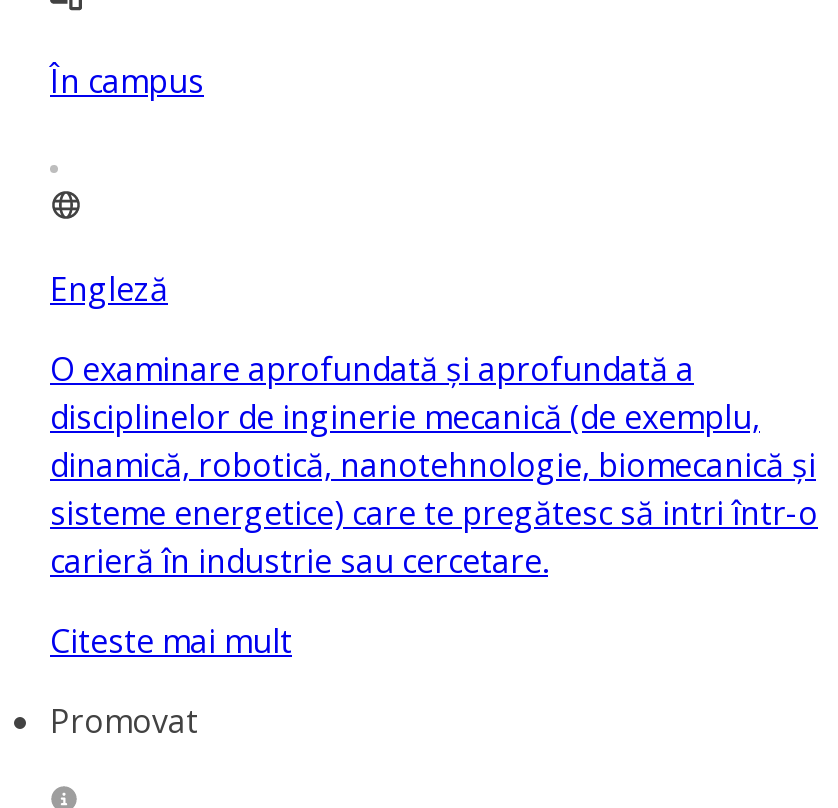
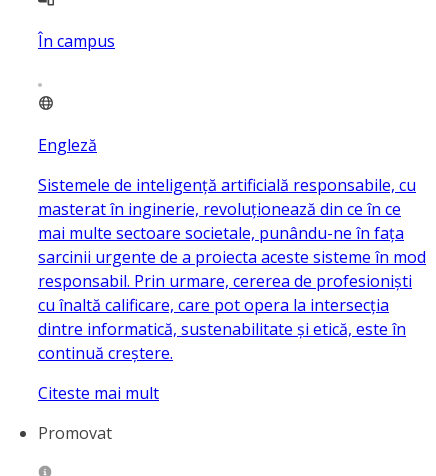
- O examinare aprofundată și aprofundată a
- disciplinelor de inginerie mecanică (de exemplu,
- dinamică, robotică, nanotehnologie, biomecanică și
- sisteme energetice) care te pregătesc să intri într-o
- carieră în industrie sau cercetare.
+ Sistemele de inteligență artificială responsabile, cu
+ masterat în inginerie, revoluționează din ce în ce
+ mai multe sectoare societale, punându-ne în fața
+ sarcinii urgente de a proiecta aceste sisteme în mod
+ responsabil. Prin urmare, cererea de profesioniști
+ cu înaltă calificare, care pot opera la intersecția
+ dintre informatică, sustenabilitate și etică, este în
+ continuă creștere.
